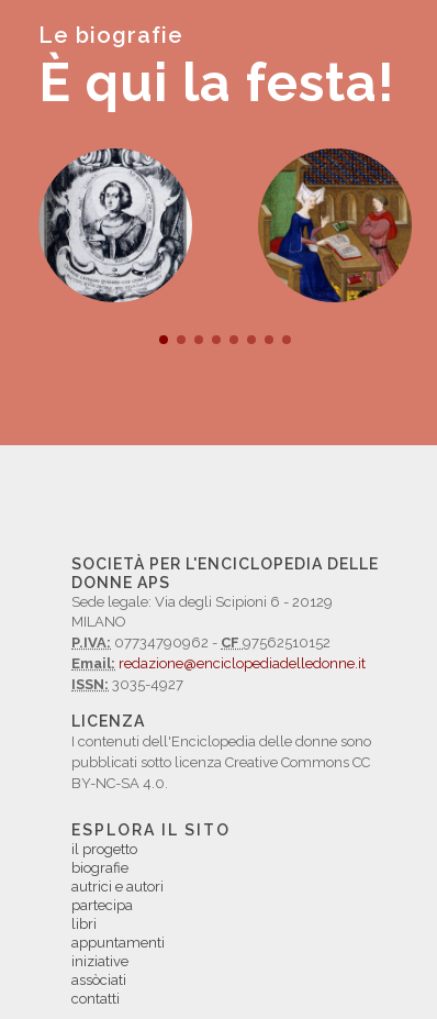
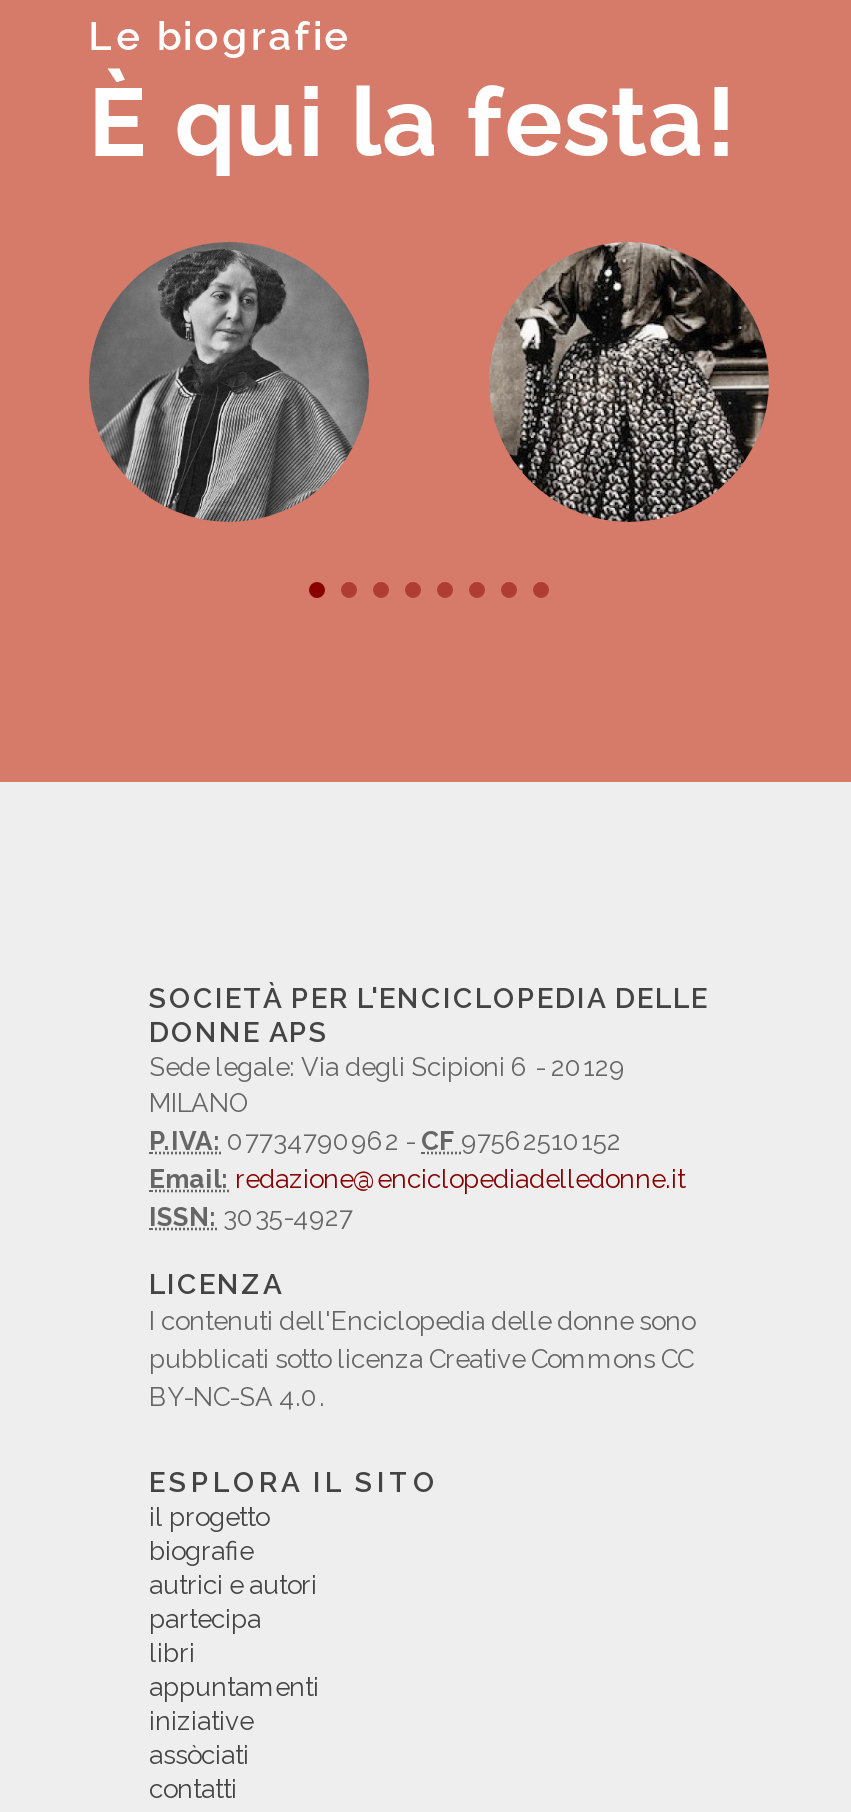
- [image]
+ [image]

- [image]
+ [image]
